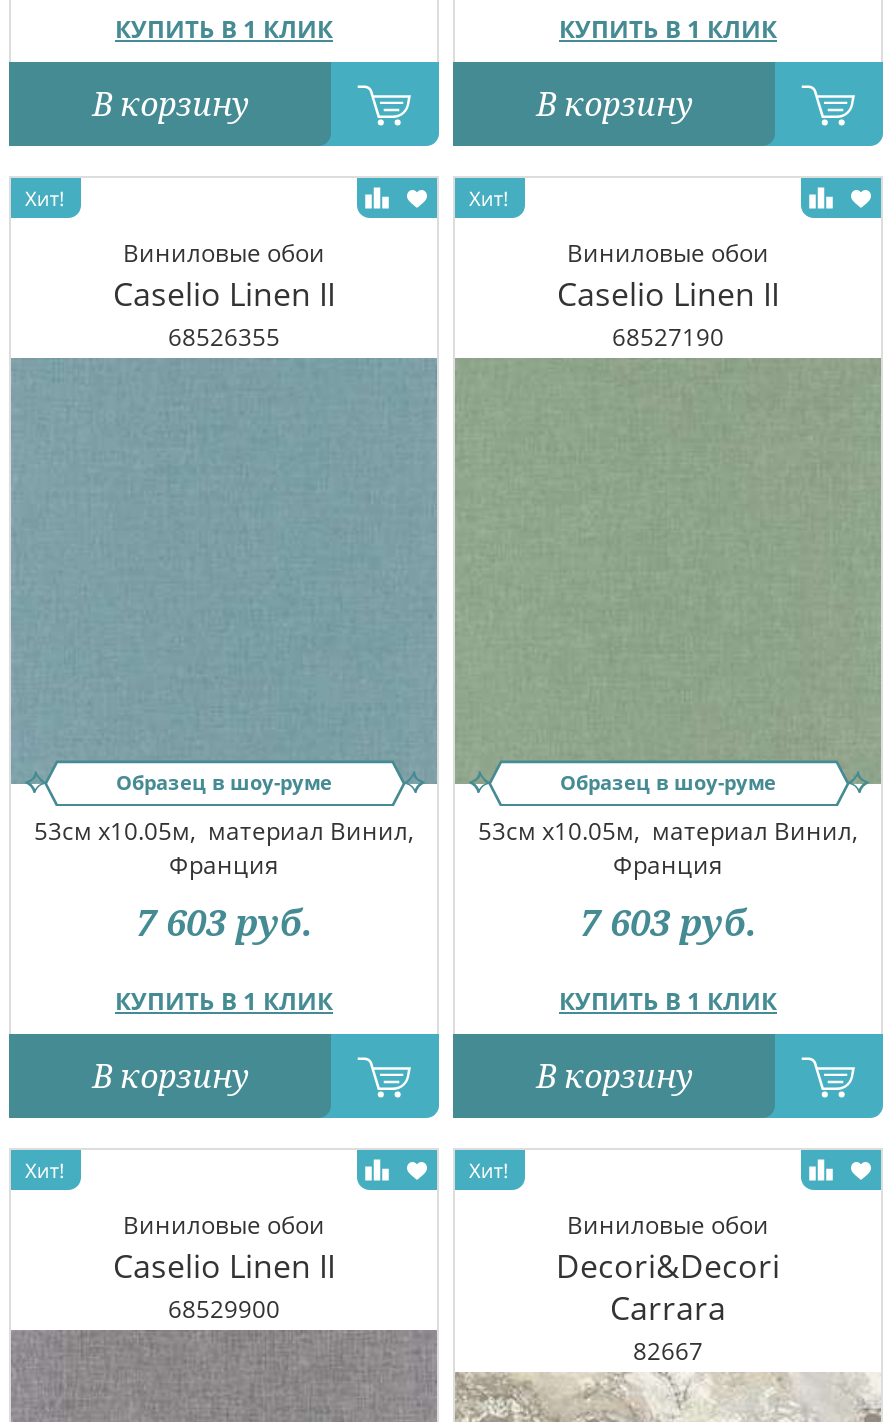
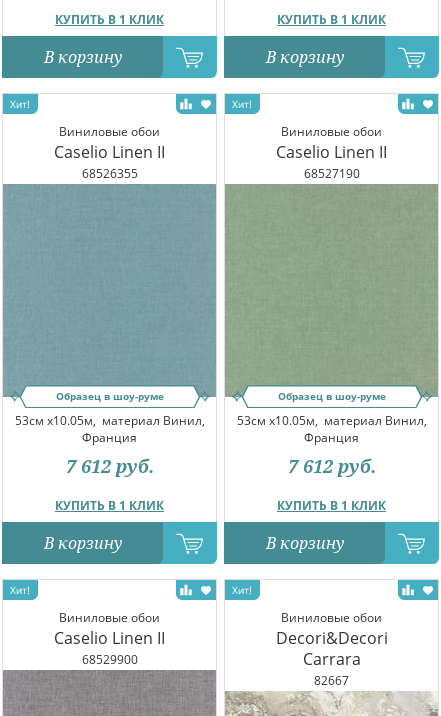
- 7 603 руб.
+ 7 612 руб.

- 7 603 руб.
+ 7 612 руб.
